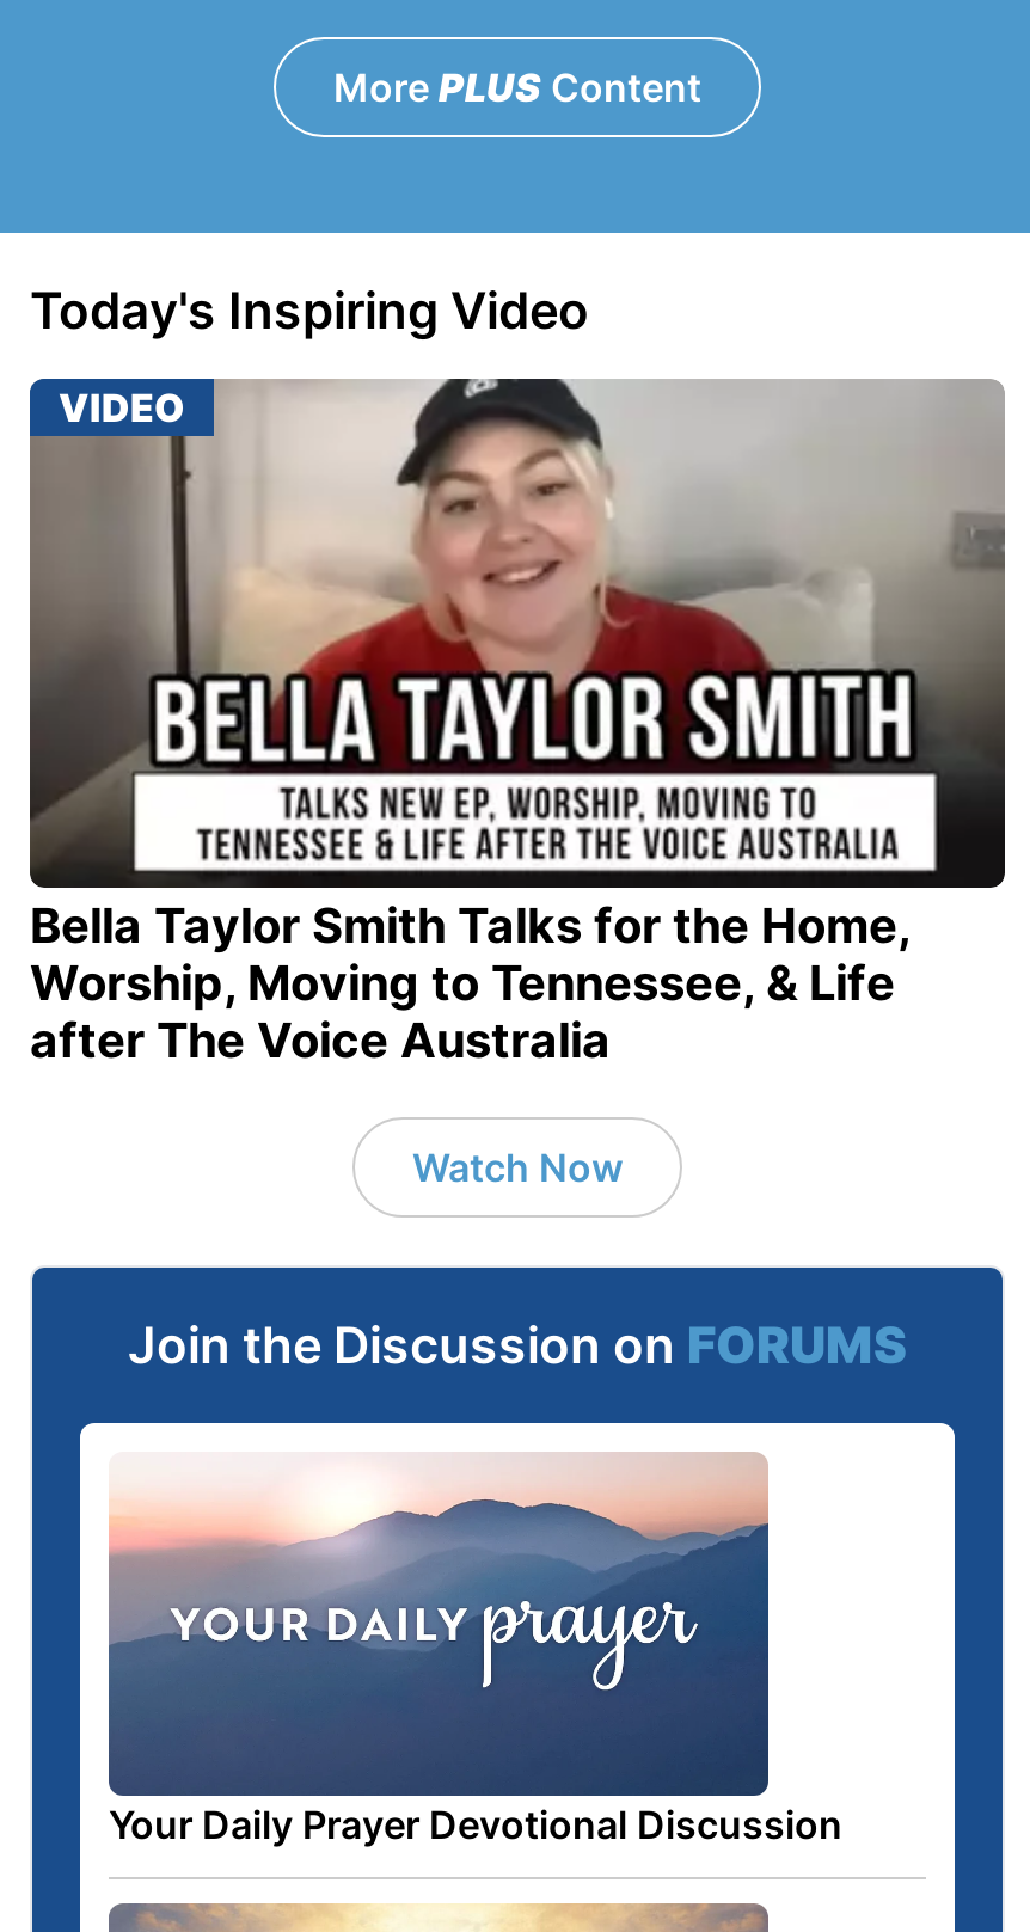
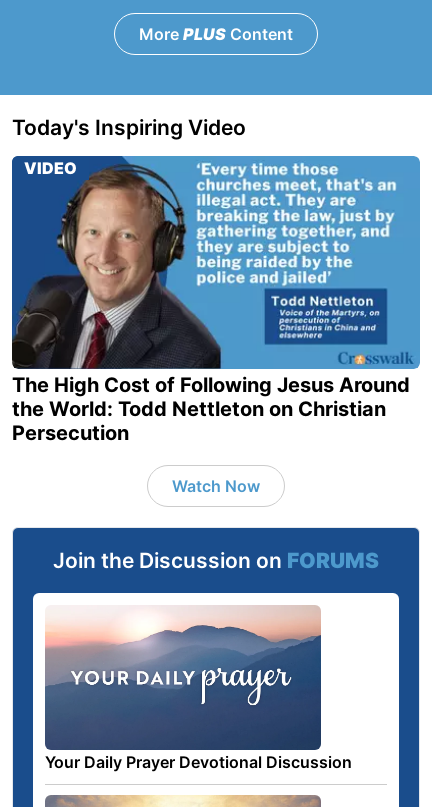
- [image]
- Bella Taylor Smith Talks for the Home,
- Worship, Moving to Tennessee, & Life
- after The Voice Australia
+ [image]
+ The High Cost of Following Jesus Around
+ the World: Todd Nettleton on Christian
+ Persecution
